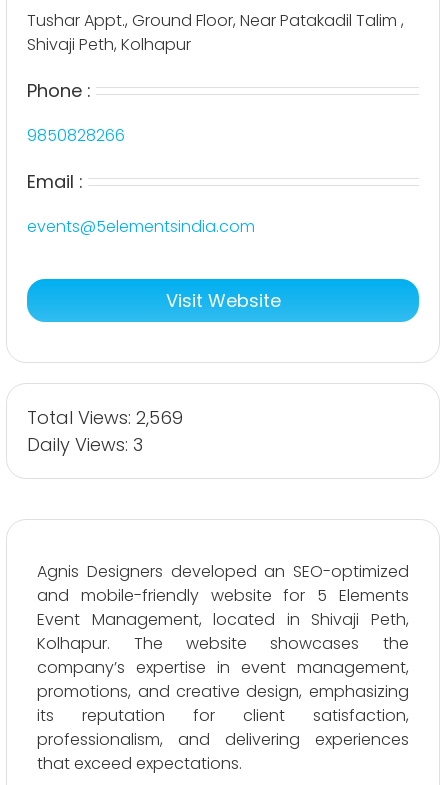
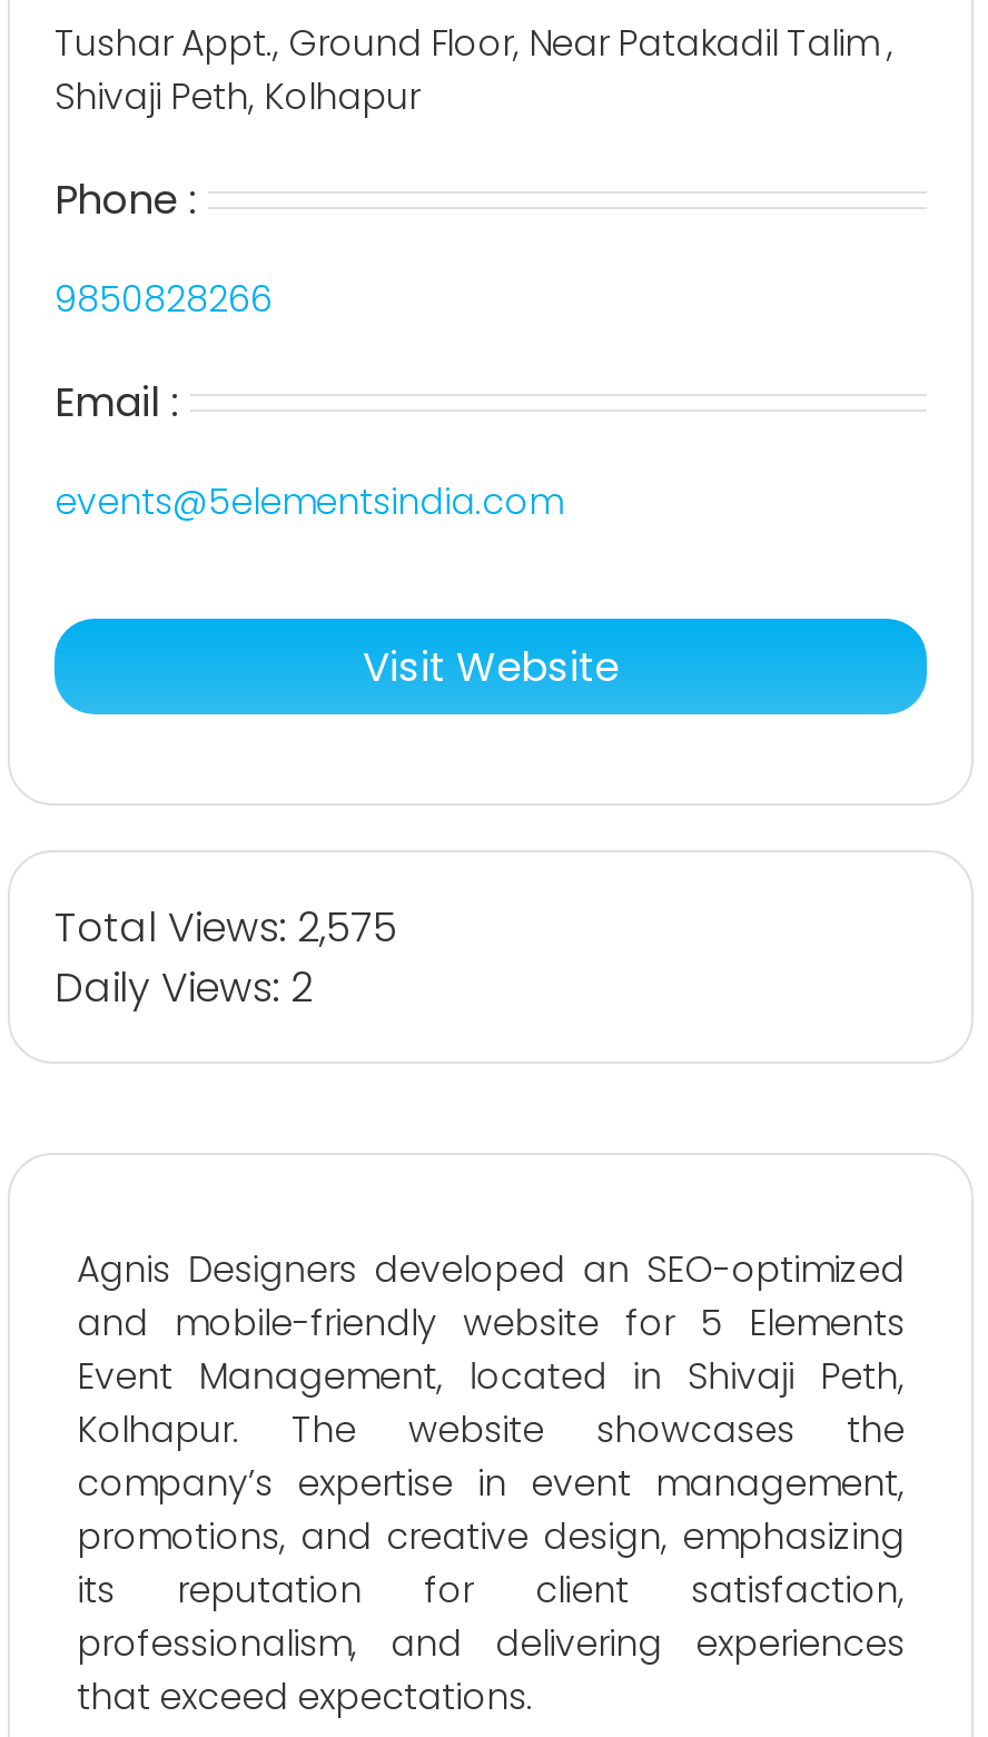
- Total Views: 2,569
+ Total Views: 2,575

- Daily Views: 3
+ Daily Views: 2
